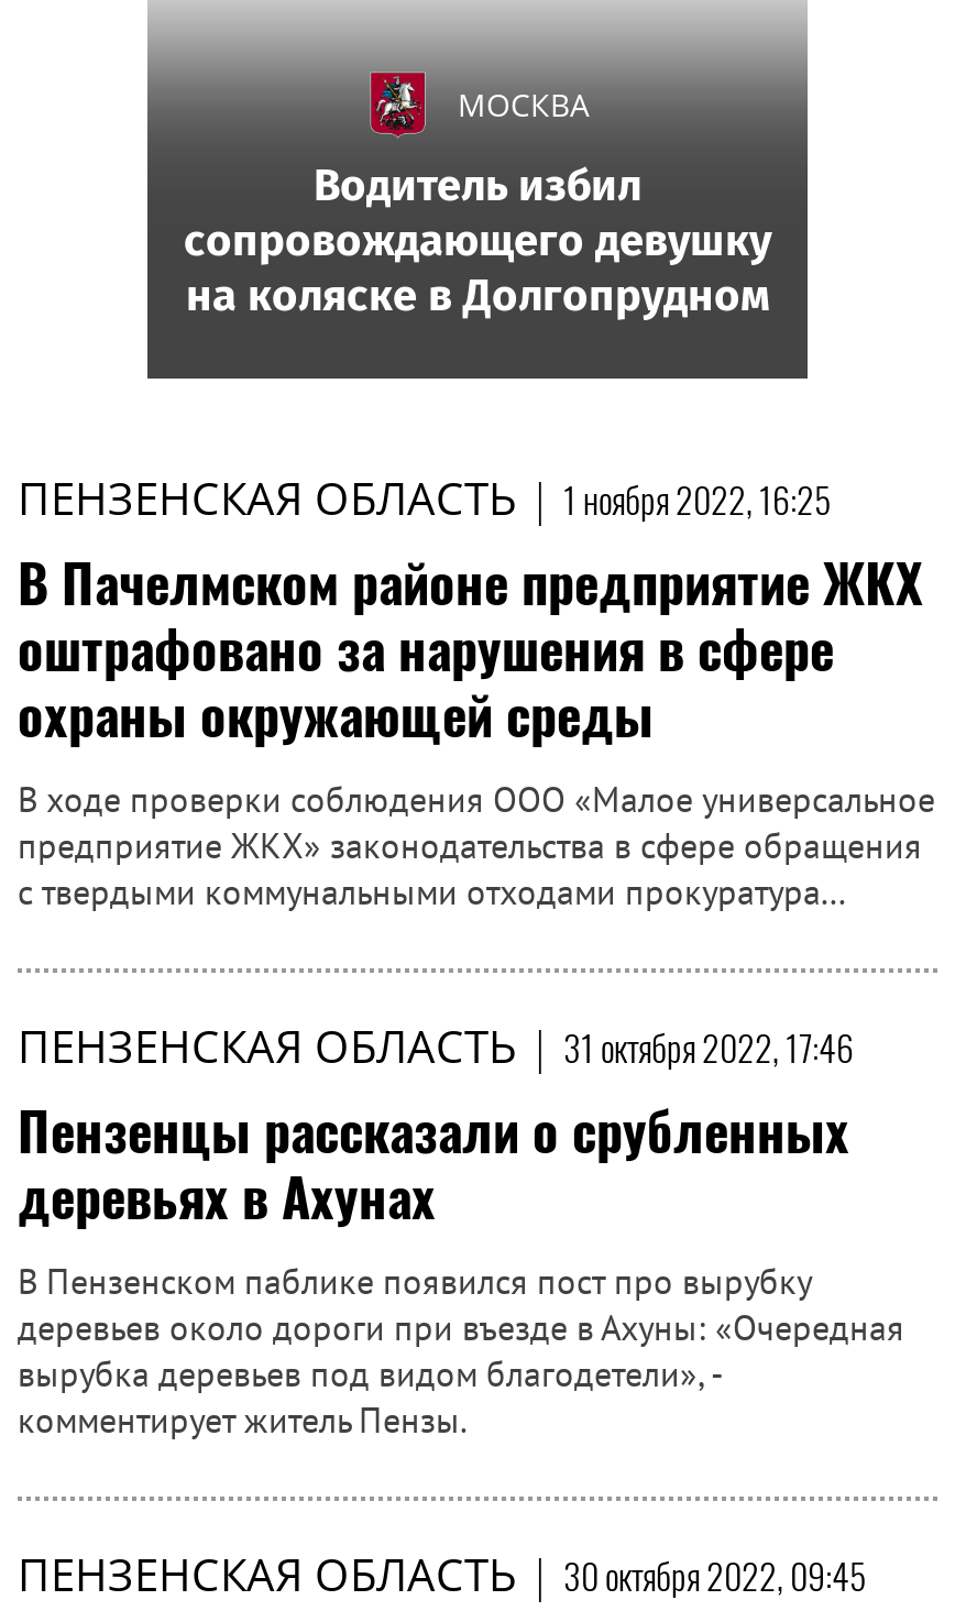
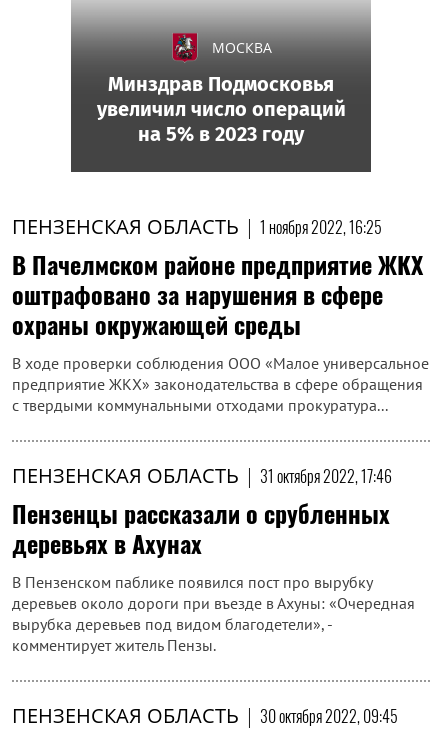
- Водитель избил
- сопровождающего девушку
- на коляске в Долгопрудном
+ Минздрав Подмосковья
+ увеличил число операций
+ на 5% в 2023 году
